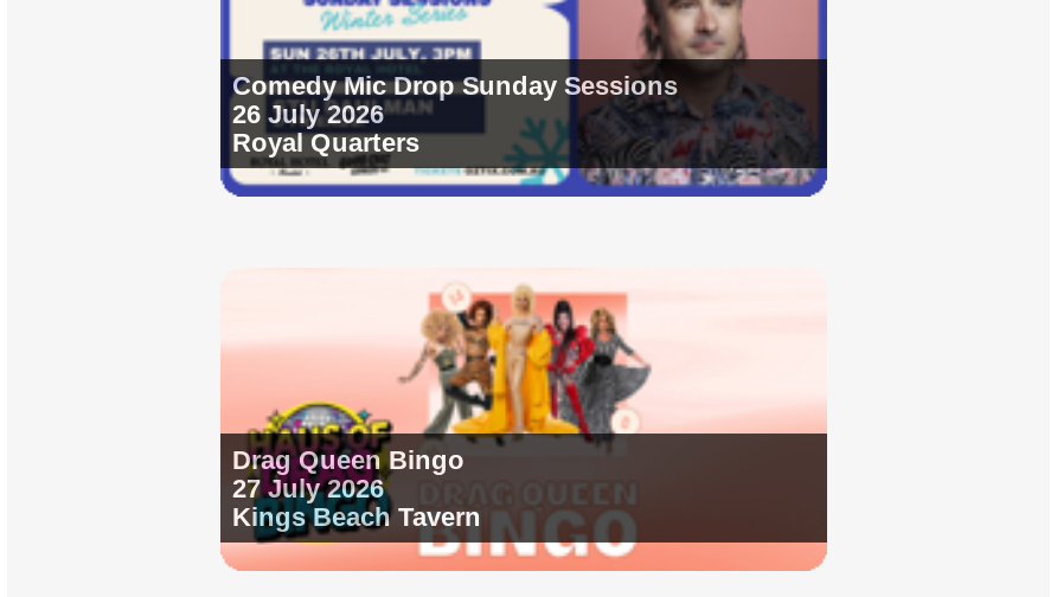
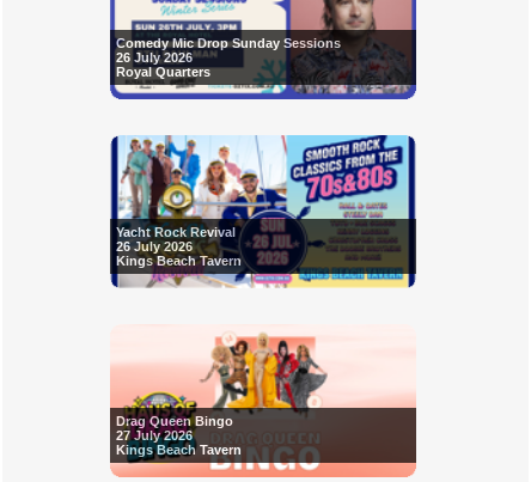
+ [image]
+ Yacht Rock Revival
+ 26 July 2026
+ Kings Beach Tavern
